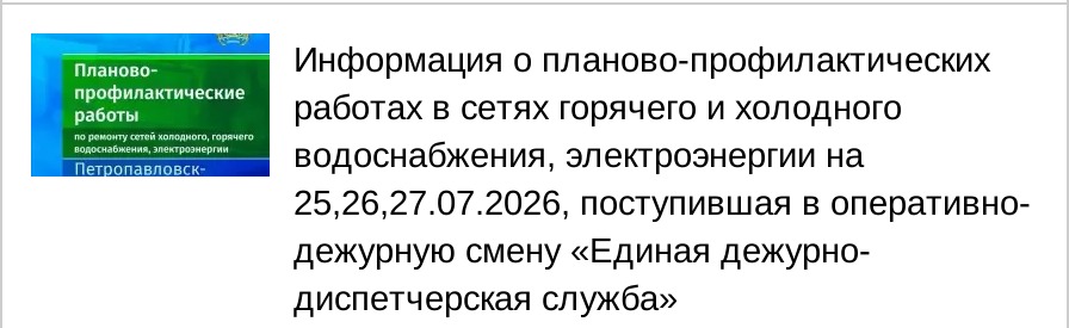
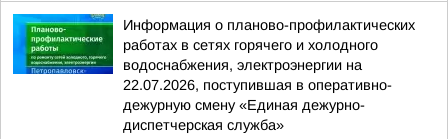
- 25,26,27.07.2026, поступившая в оперативно-
+ 22.07.2026, поступившая в оперативно-
